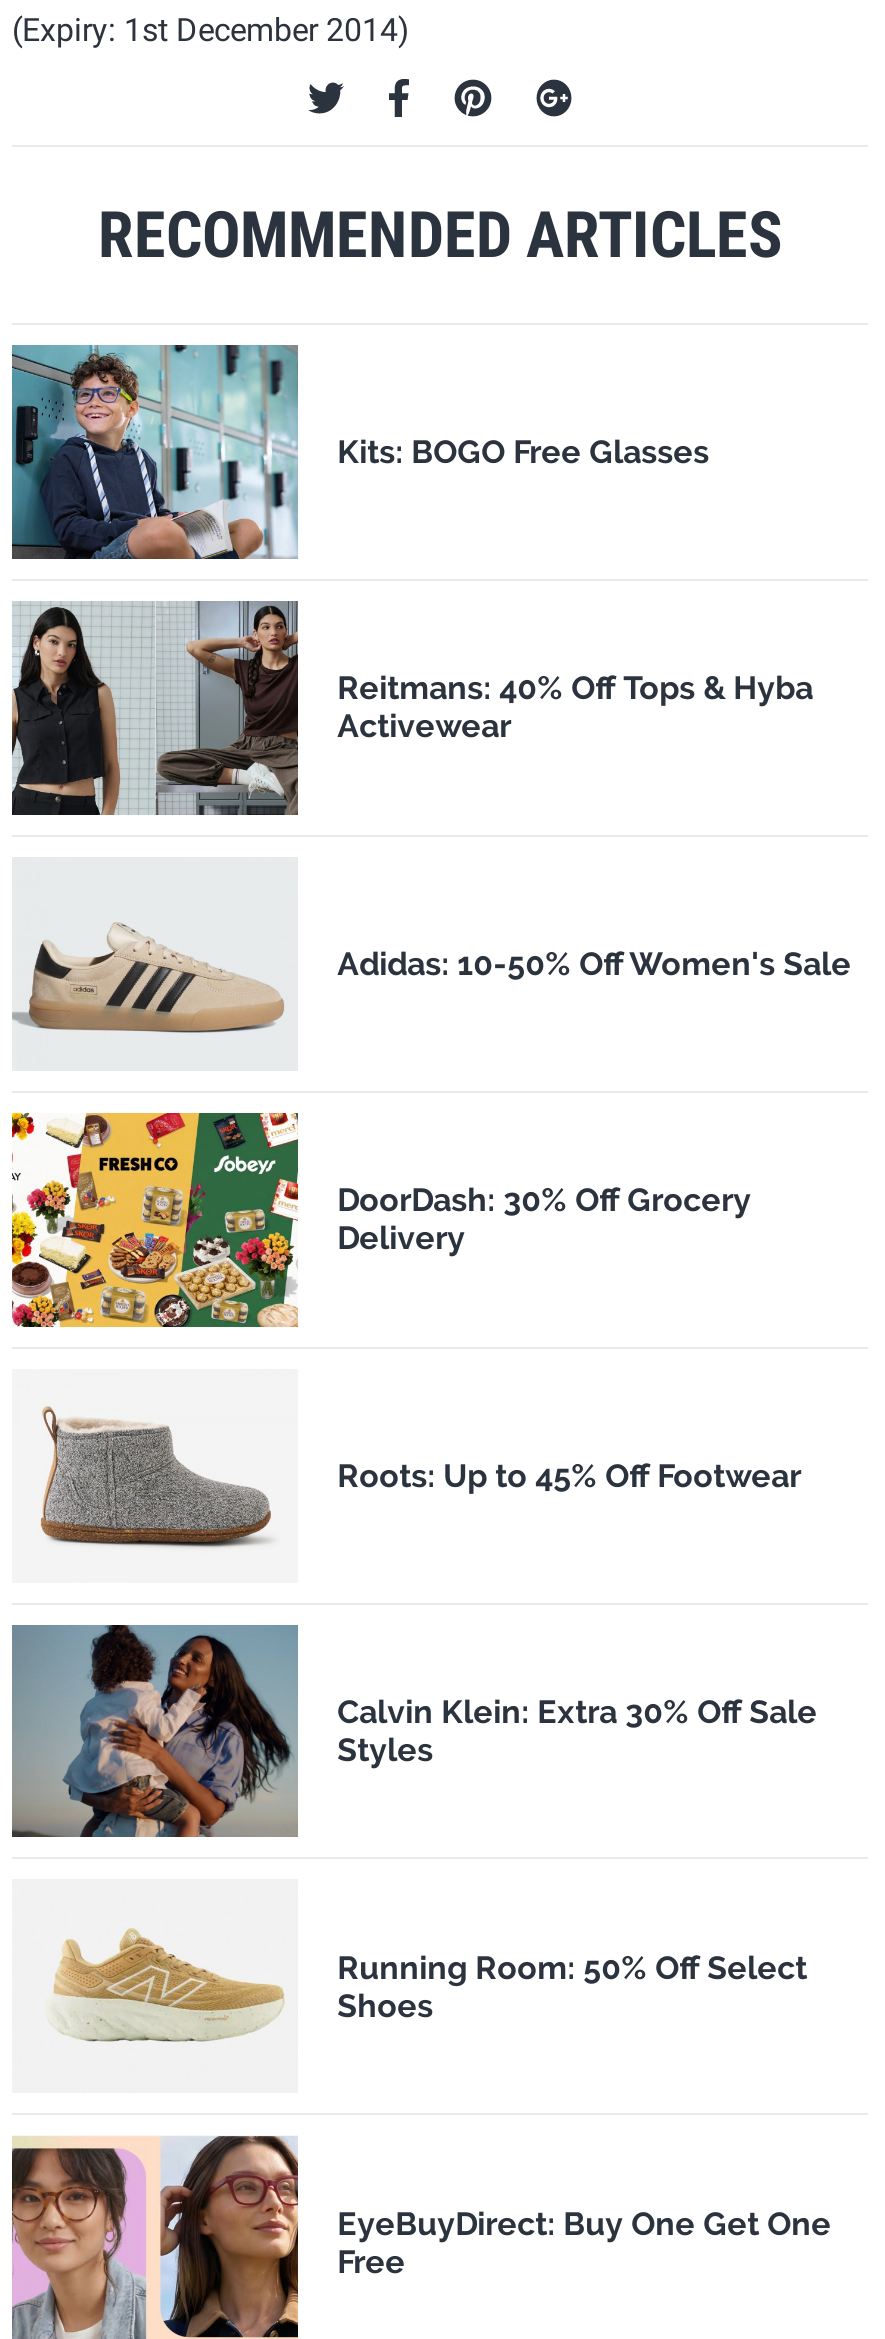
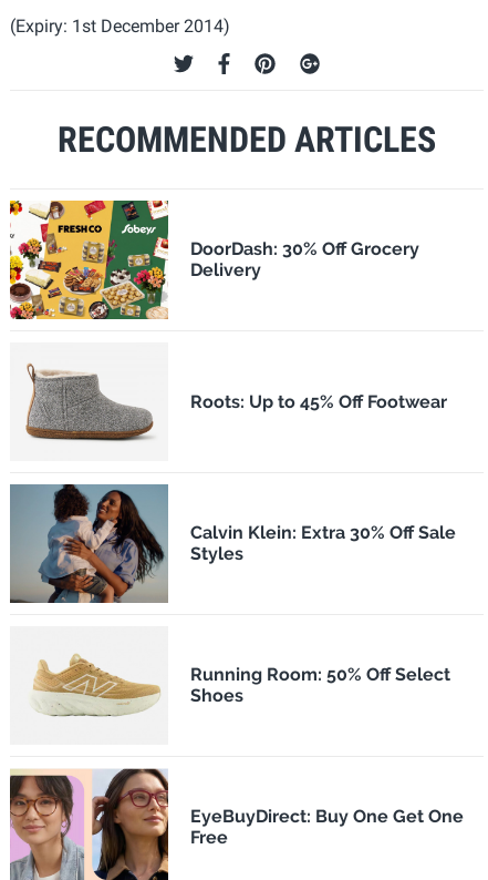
- [image]
- Kits: BOGO Free Glasses

- [image]
- Reitmans: 40% Off Tops & Hyba
- Activewear

- [image]
- Adidas: 10-50% Off Women's Sale
